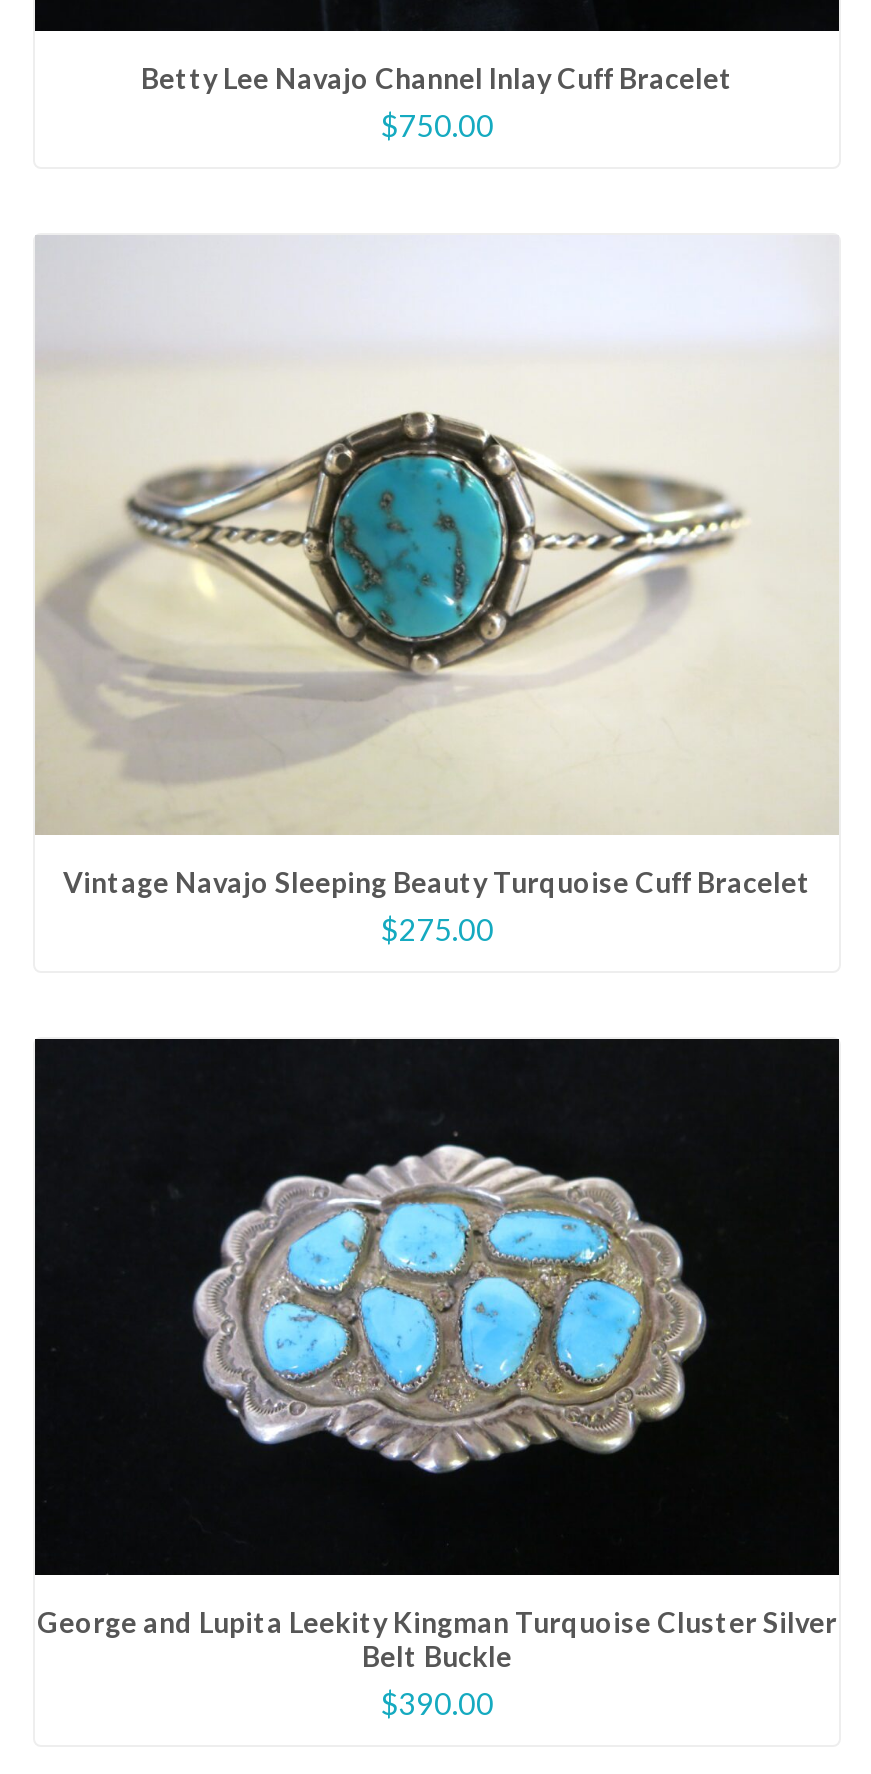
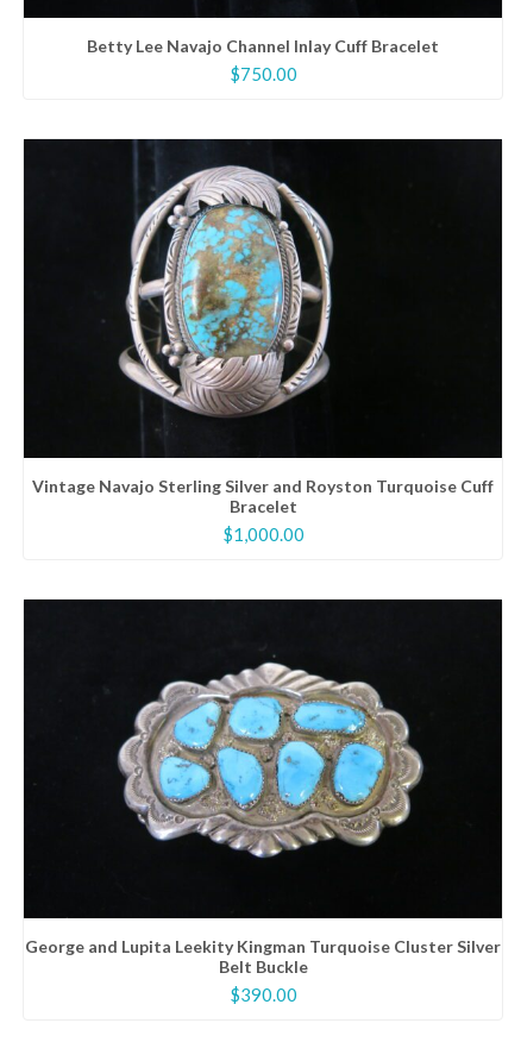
- [image]
- Vintage Navajo Sleeping Beauty Turquoise Cuff Bracelet
- $275.00
+ [image]
+ Vintage Navajo Sterling Silver and Royston Turquoise Cuff
+ Bracelet
+ $1,000.00
